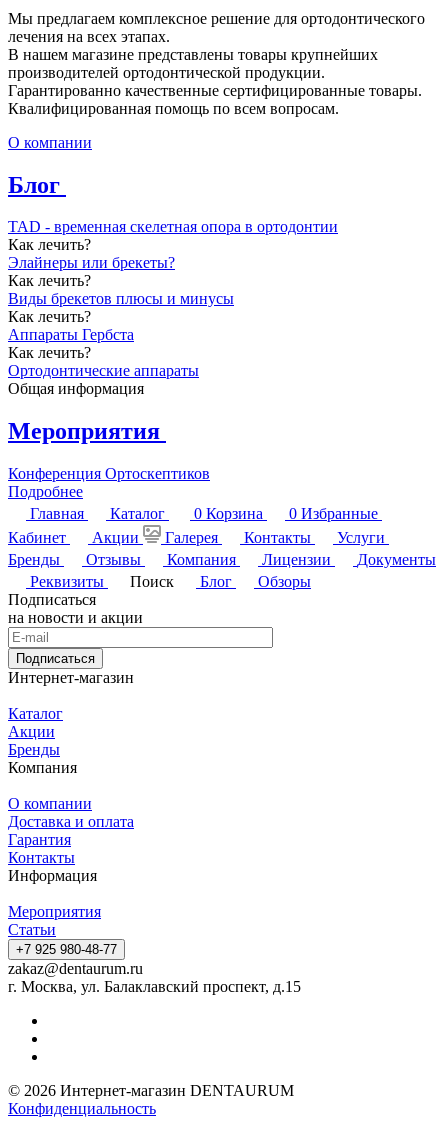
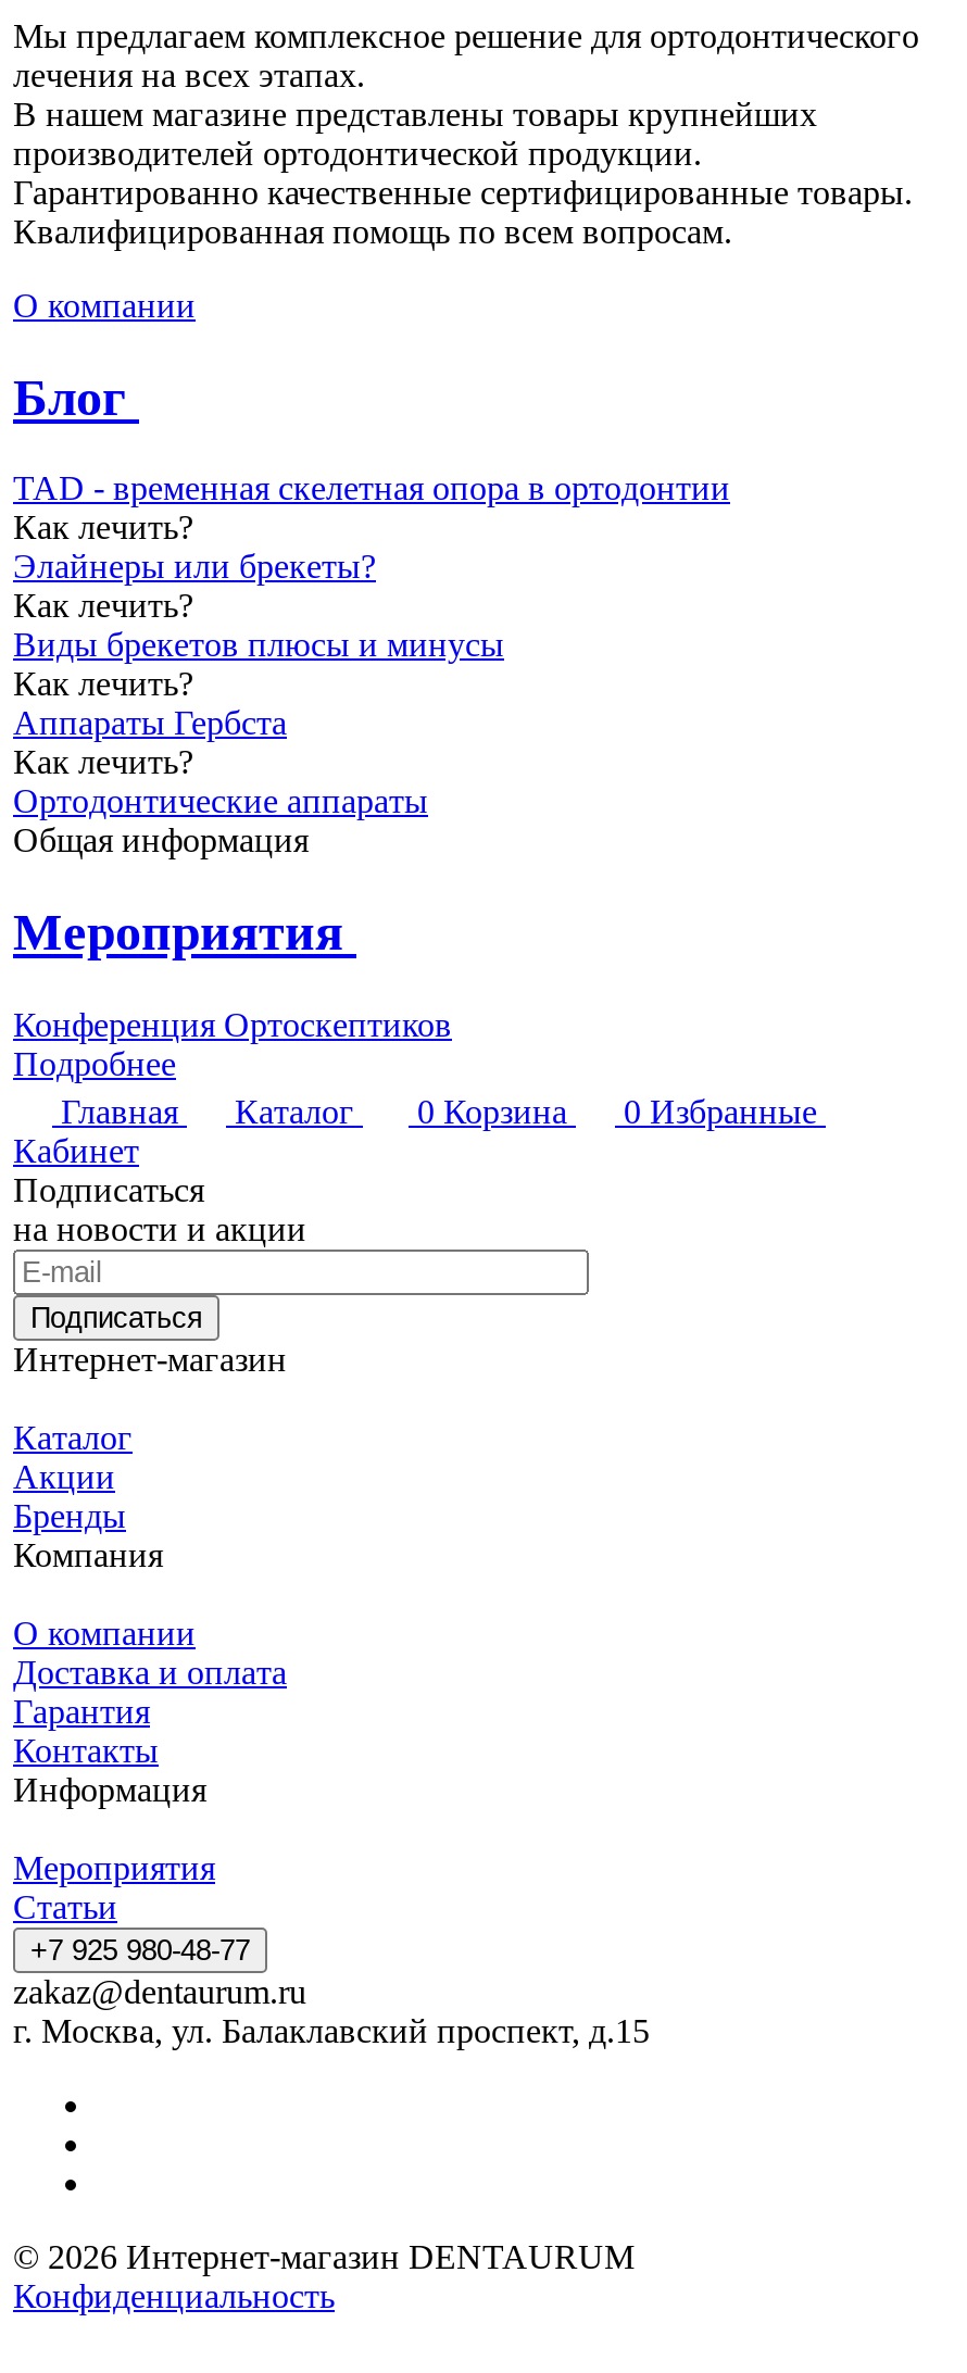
- Акции
- Галерея
- Контакты
- Услуги
- Бренды
- Отзывы
- Компания
- Лицензии
- Документы
- Реквизиты
- Поиск
- Блог
- Обзоры
